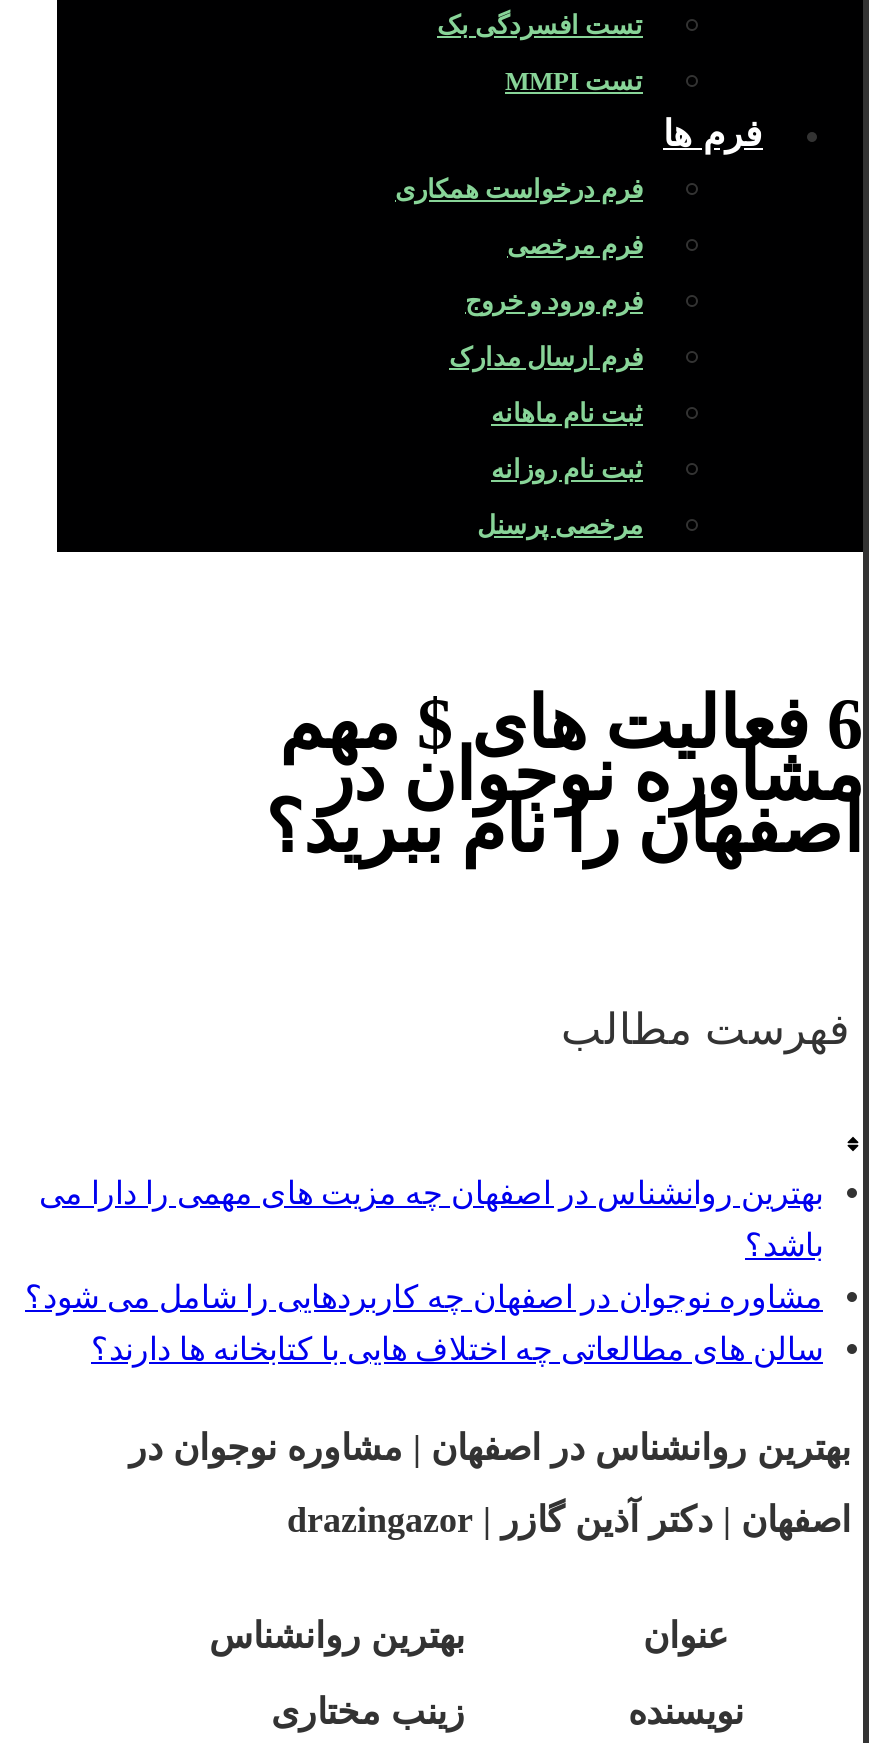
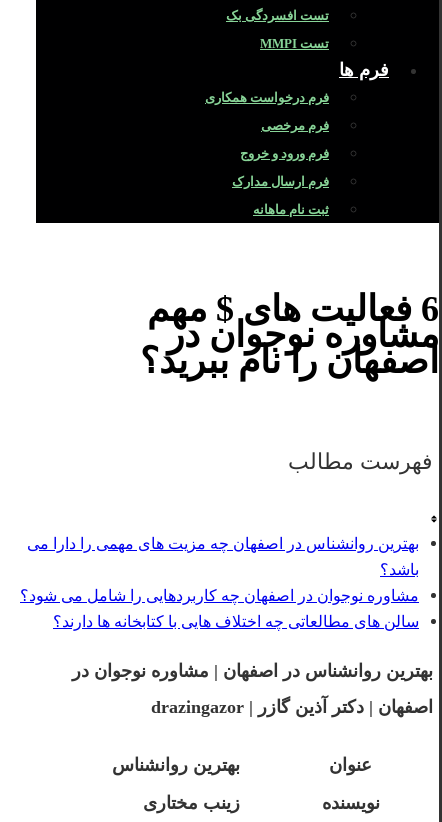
- ثبت نام روزانه
- مرخصی پرسنل
